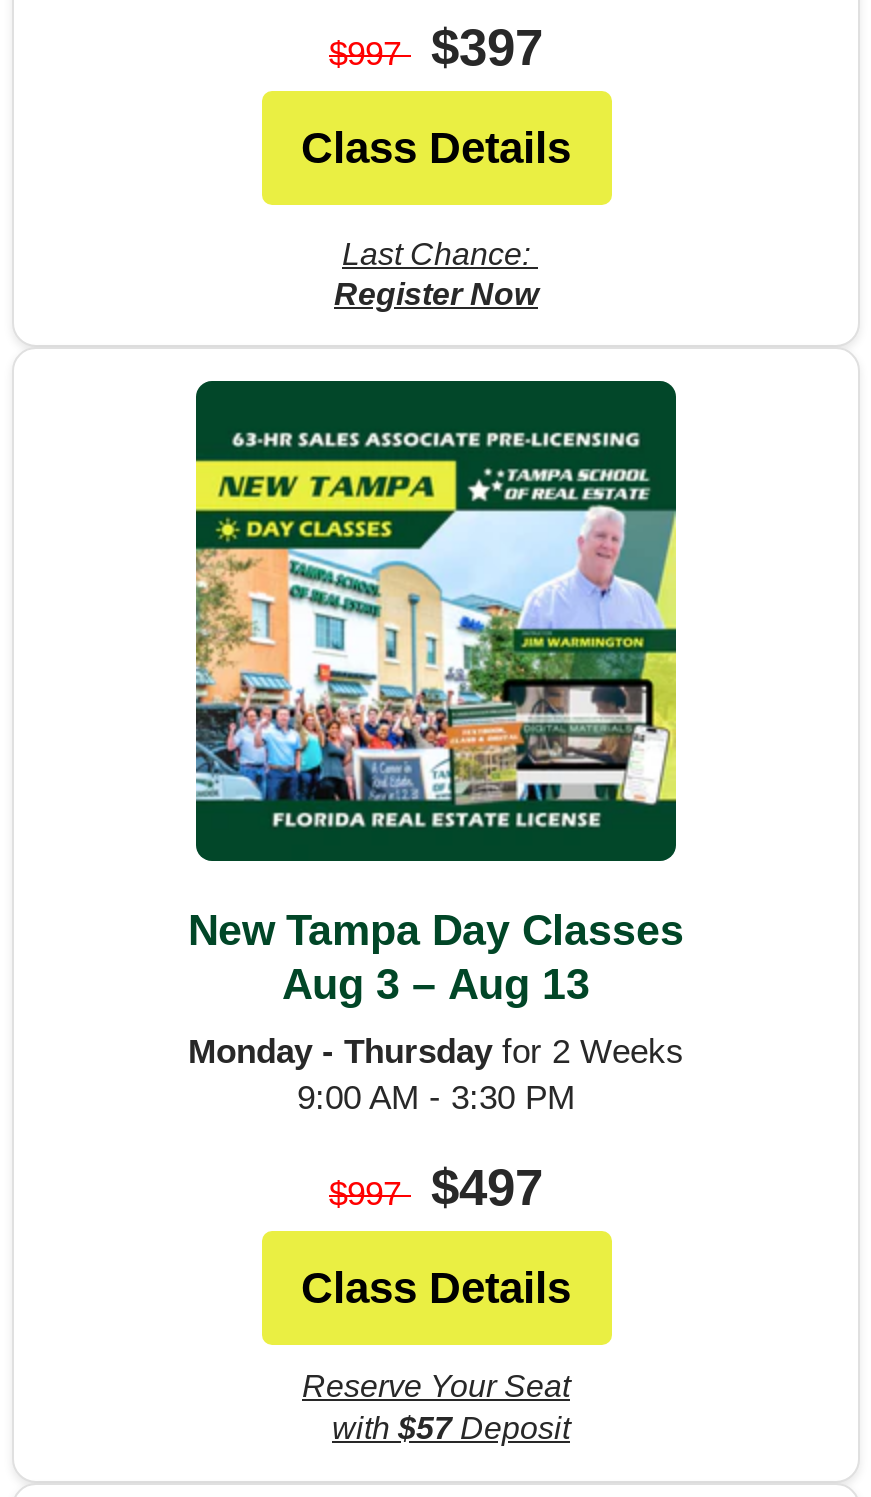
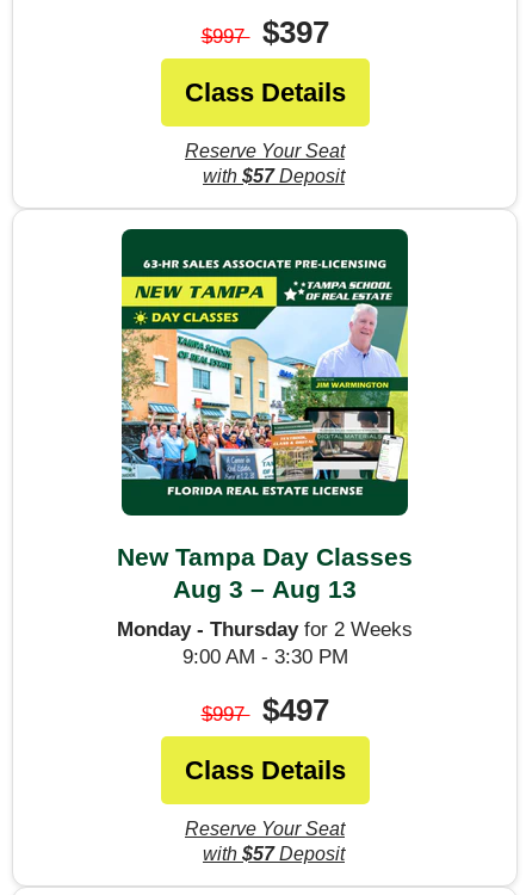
- Last Chance:
- Register Now
+ Reserve Your Seat
+ with $57 Deposit
